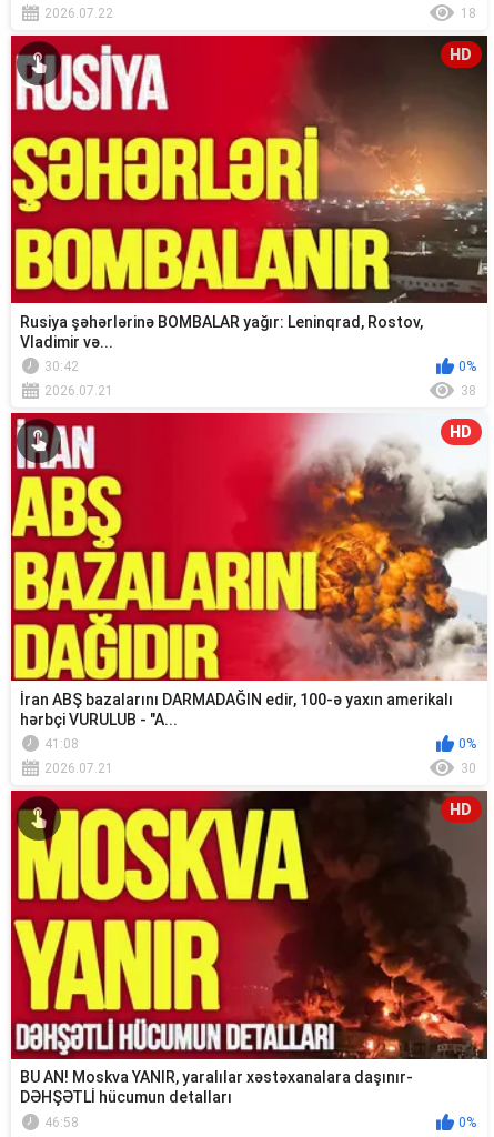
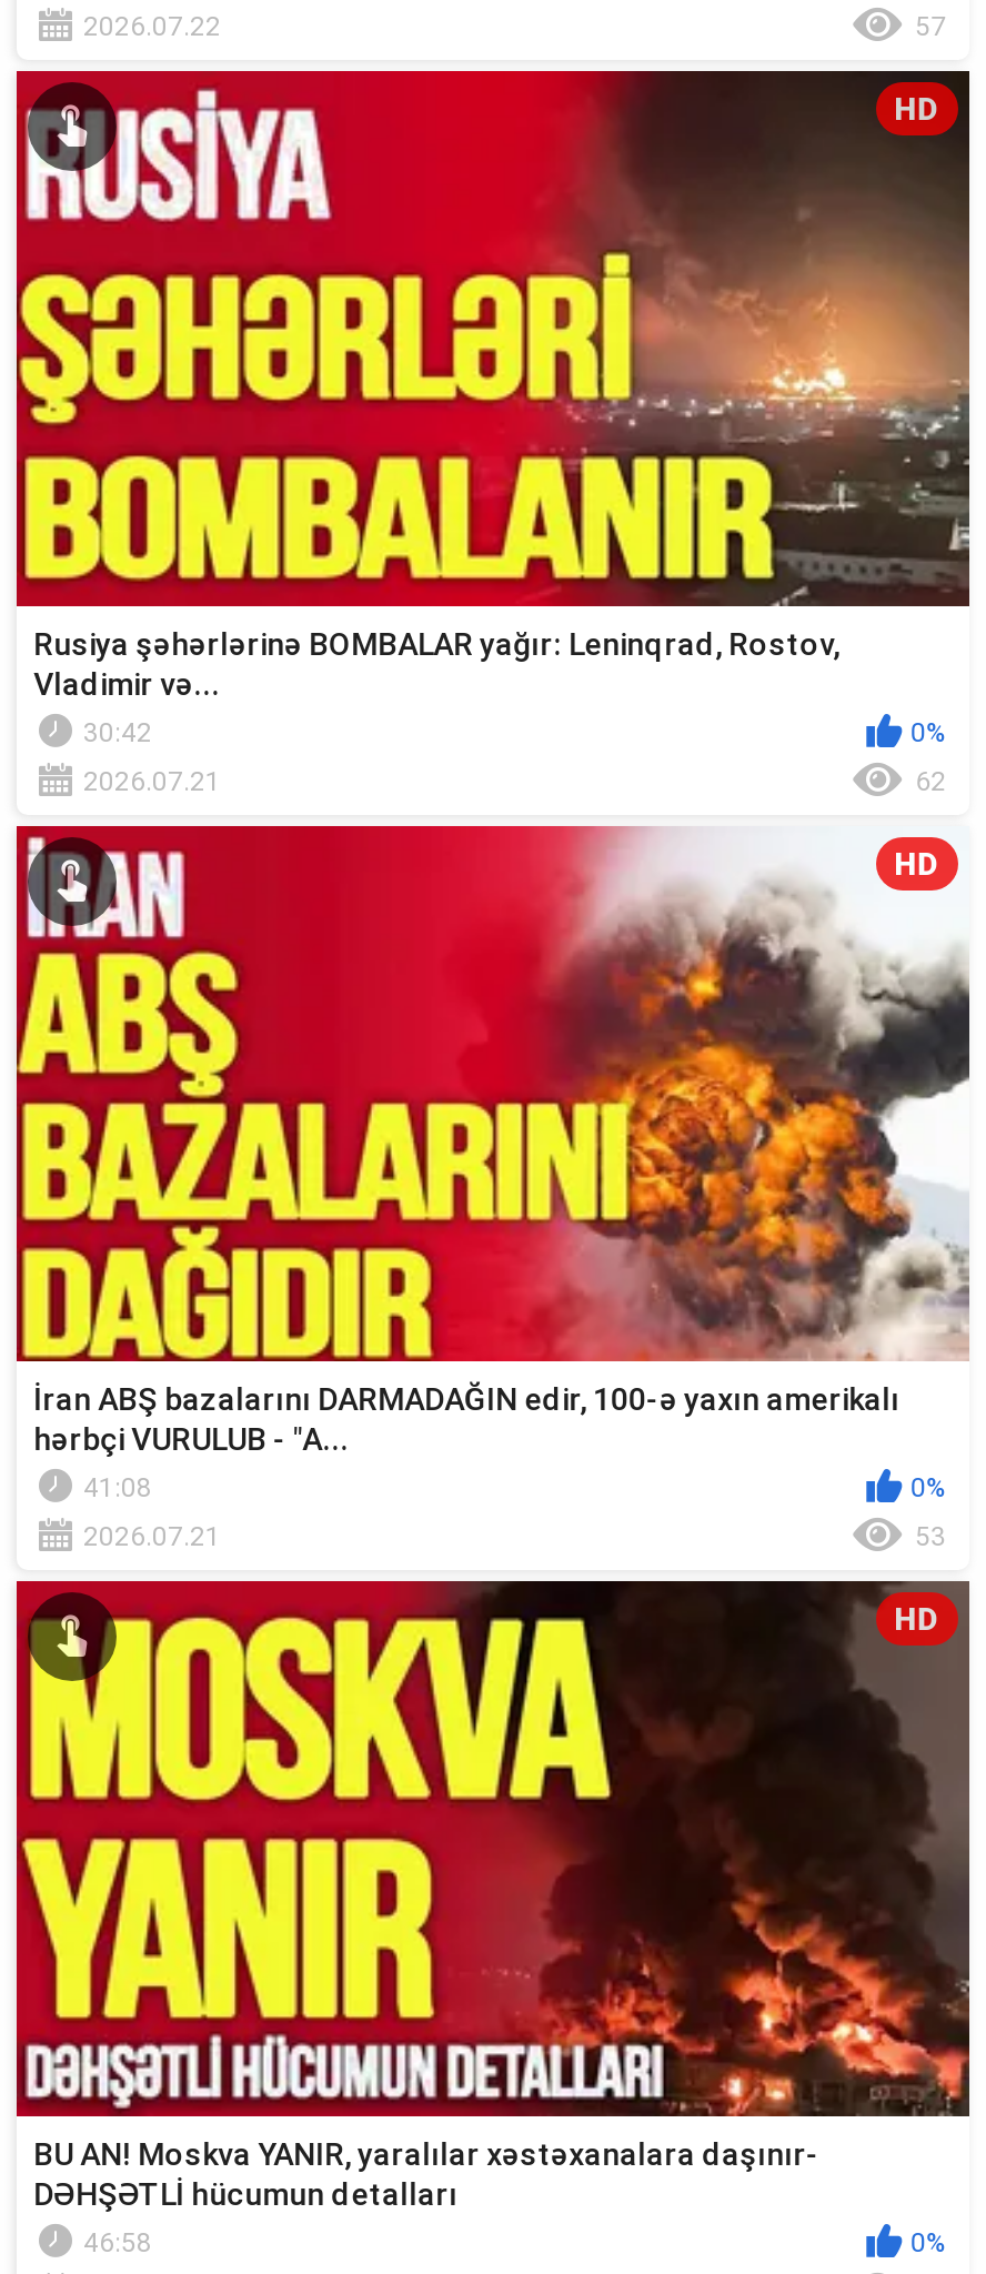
- 18
+ 57

- 38
+ 62

- 30
+ 53
